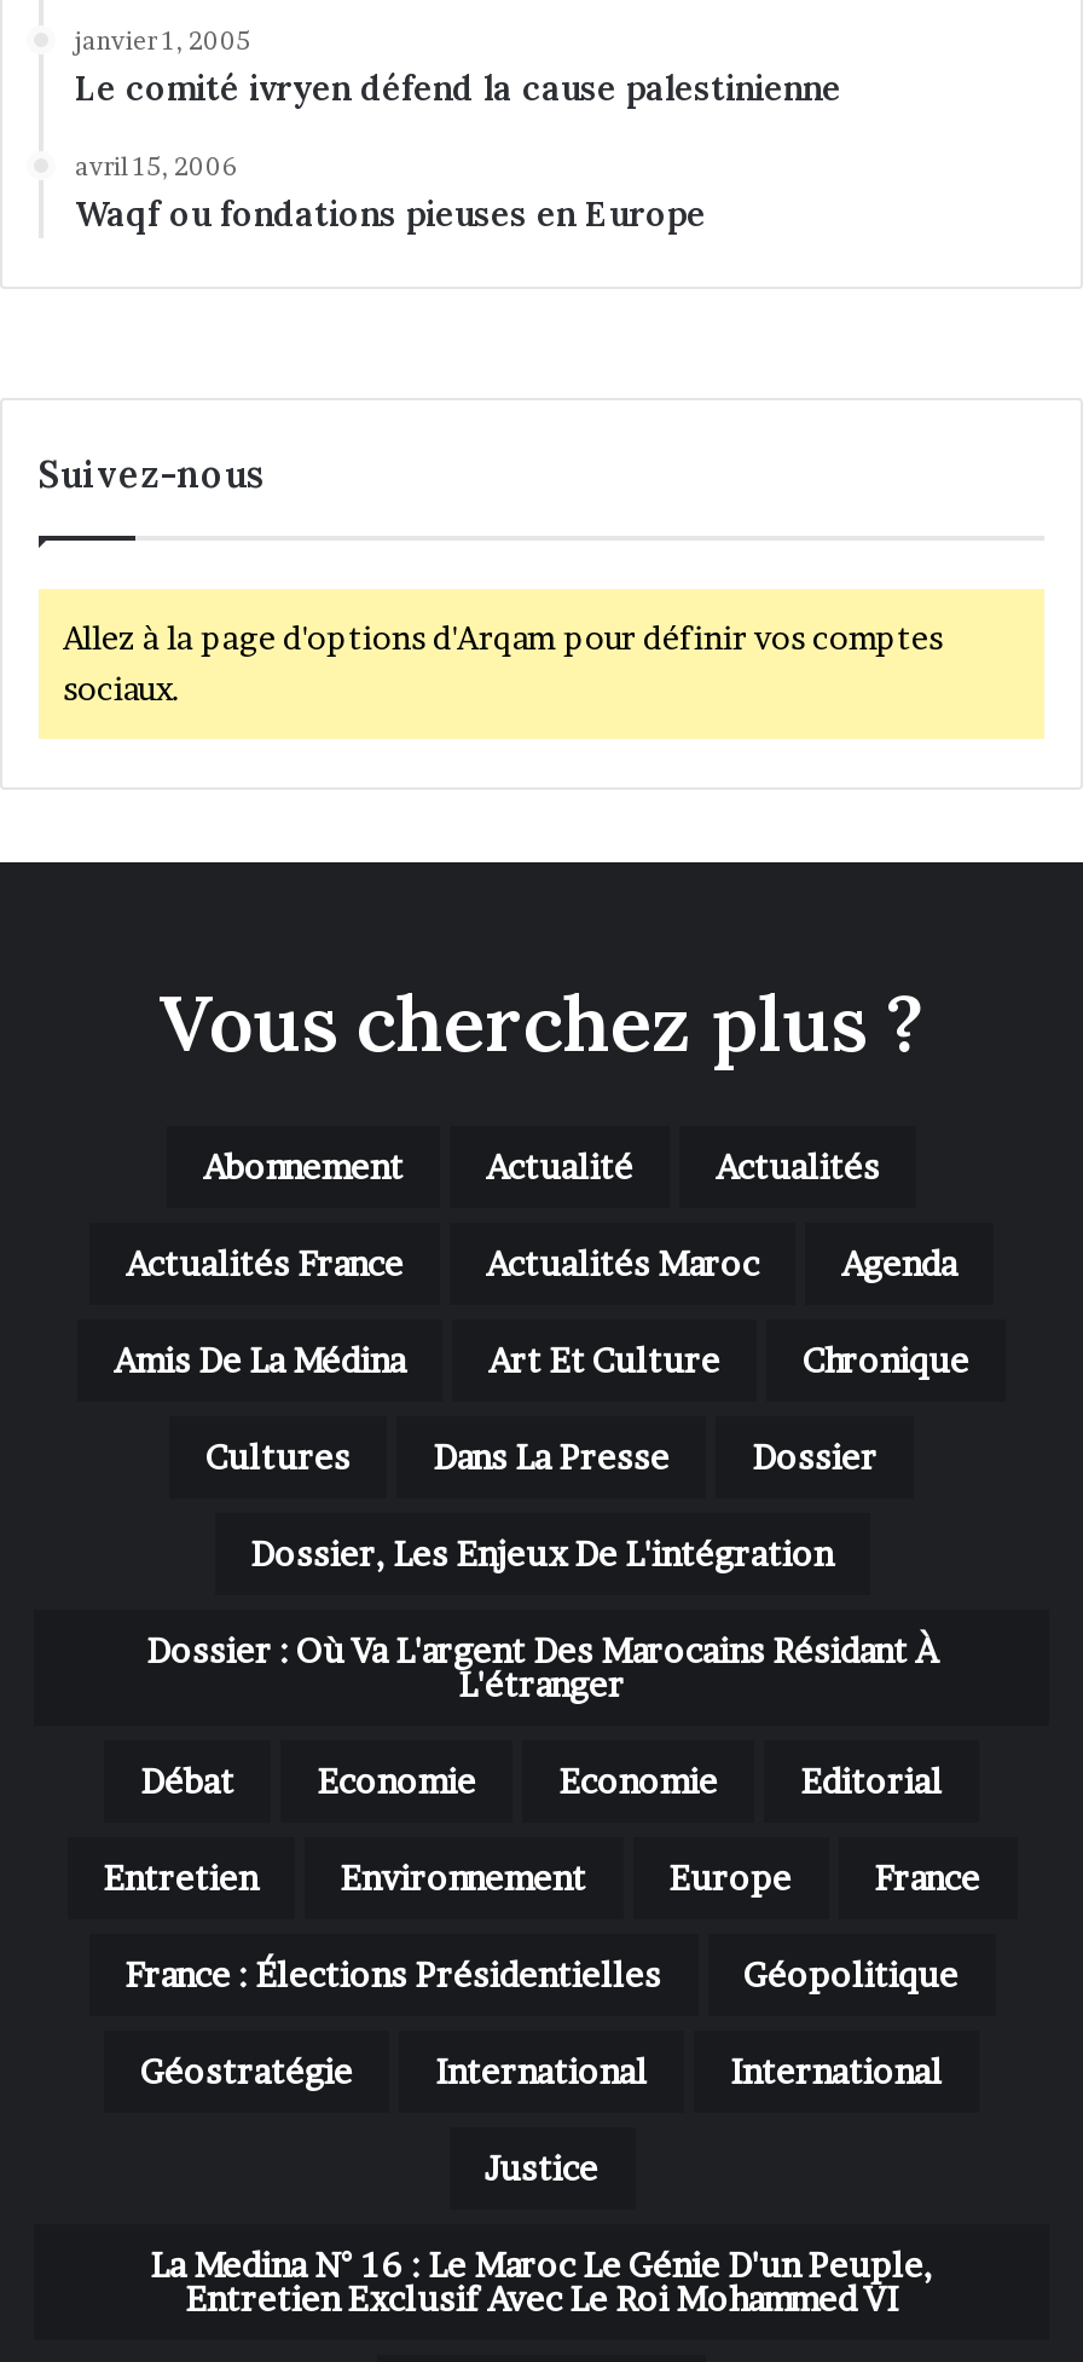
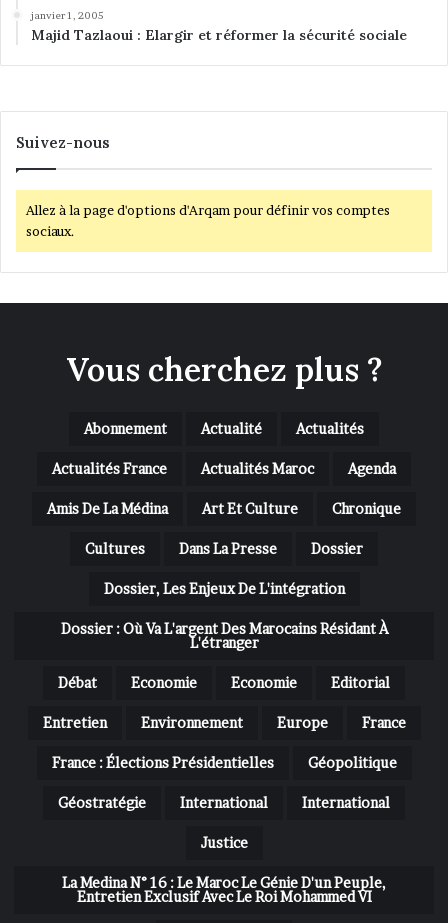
- Le comité ivryen défend la cause palestinienne
- avril 15, 2006
- Waqf ou fondations pieuses en Europe
+ Majid Tazlaoui : Elargir et réformer la sécurité sociale
